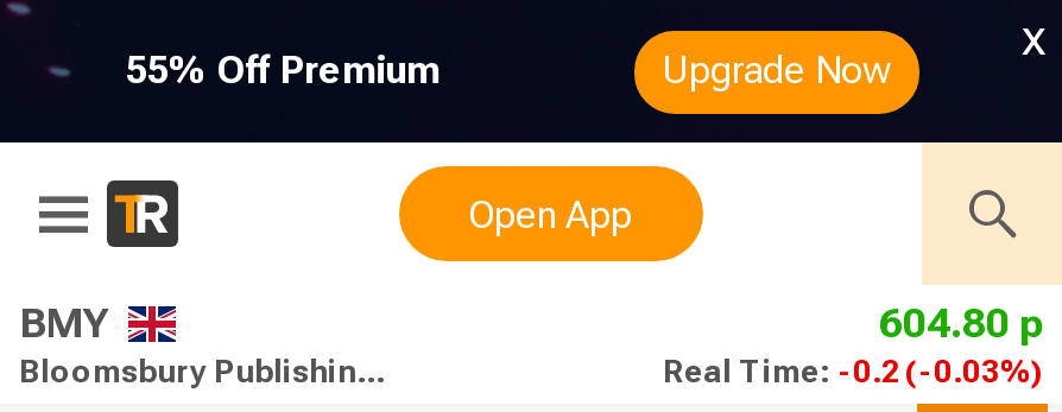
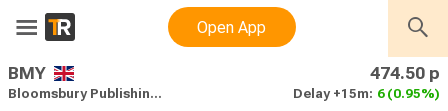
- x

- 55% Off Premium
- Upgrade Now

- 604.80 p
- Real Time: -0.2 (-0.03%)
+ 474.50 p
+ Delay +15m: 6 (0.95%)
